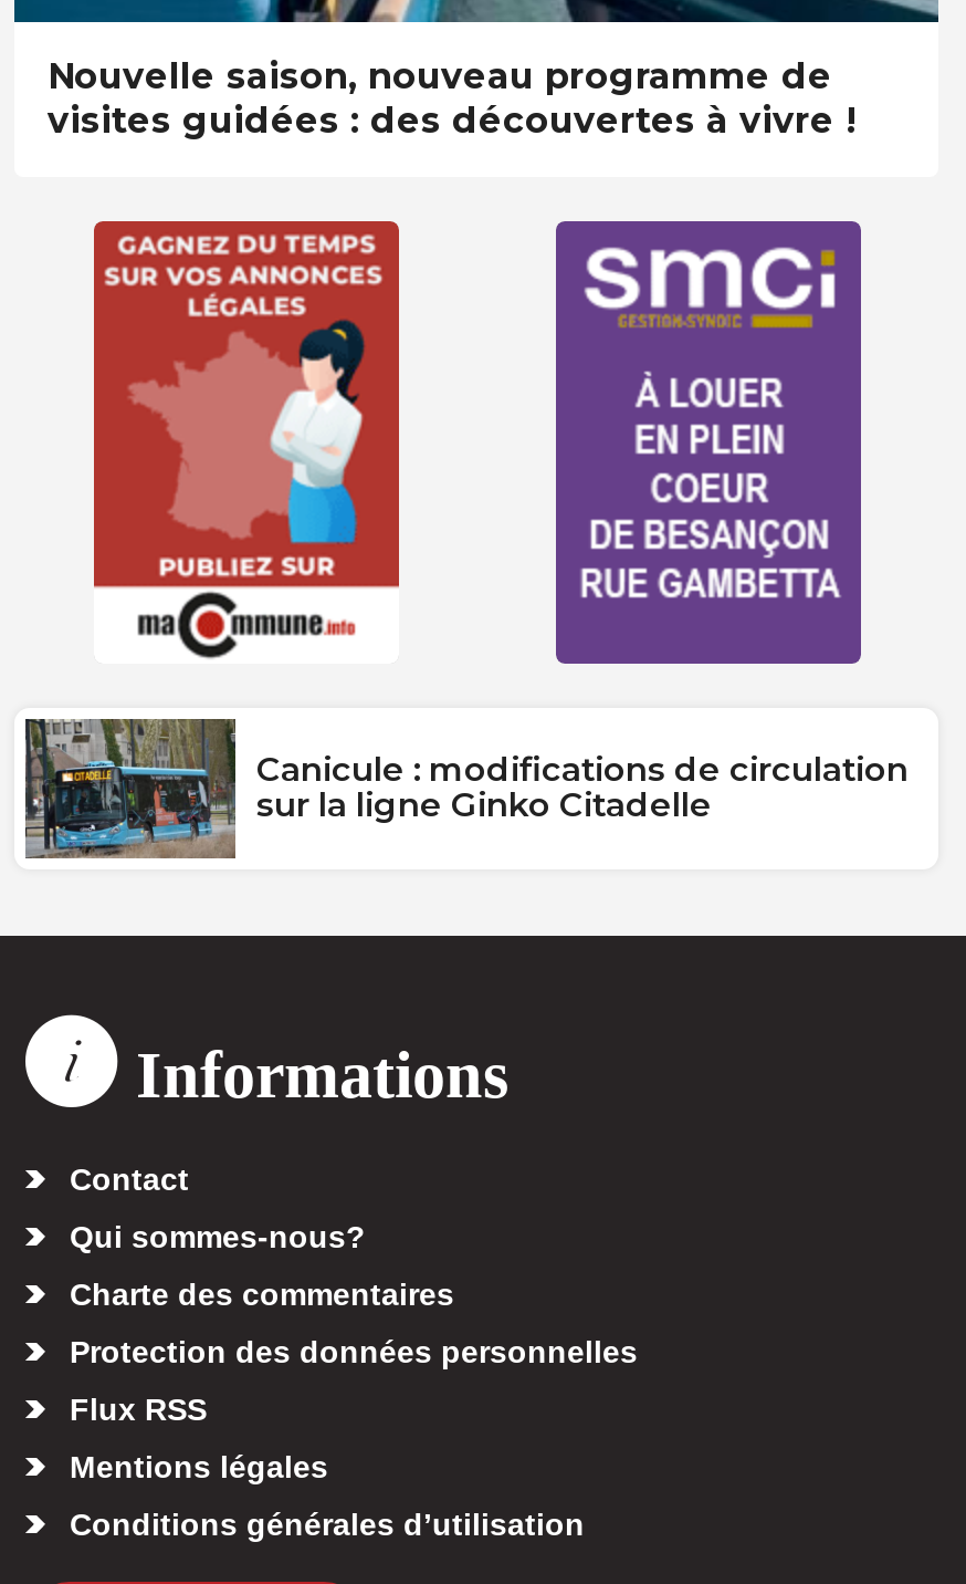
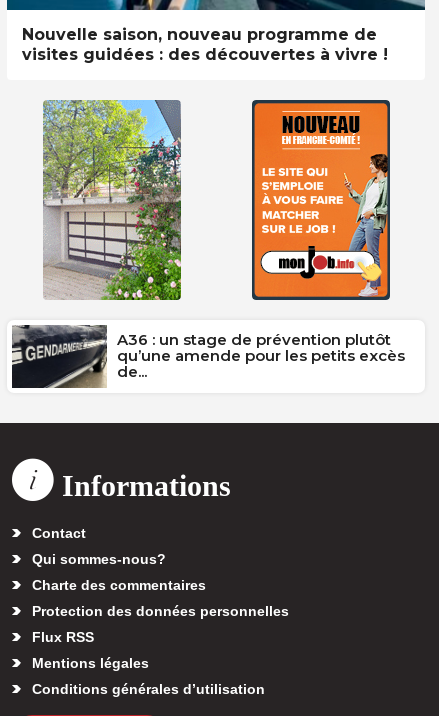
- [image]
- Canicule : modifications de circulation
- sur la ligne Ginko Citadelle
+ [image]
+ A36 : un stage de prévention plutôt
+ qu’une amende pour les petits excès
+ de...

- [image]
+ [image]

- [image]
+ [image]
